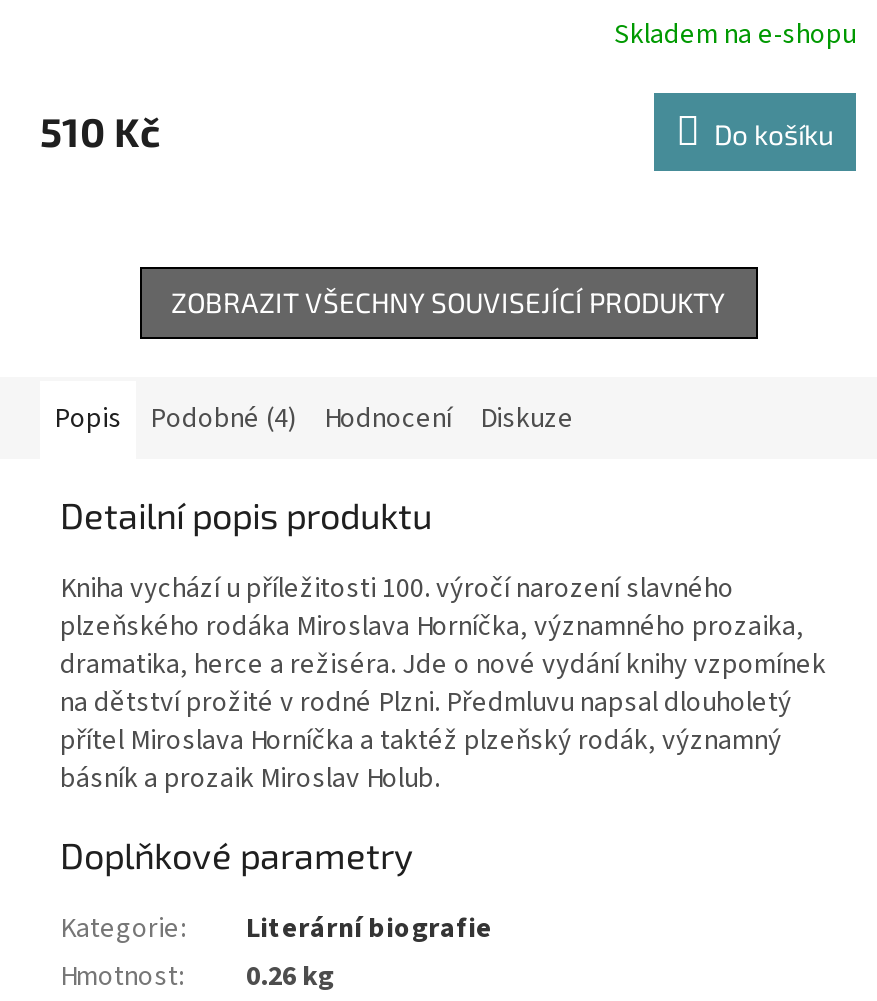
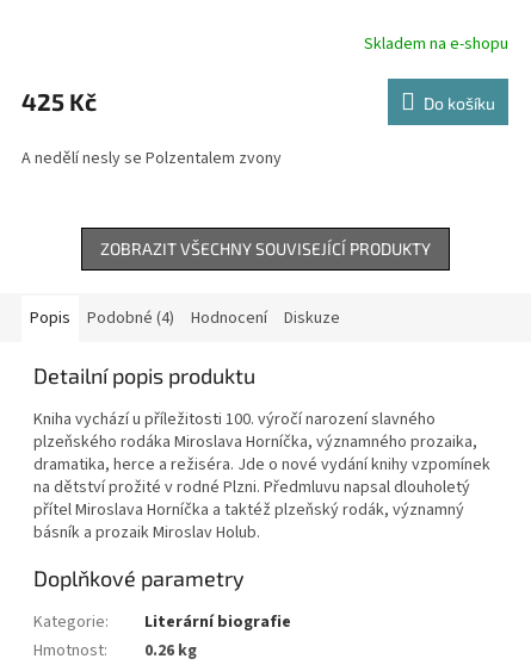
- 510 Kč
+ 425 Kč

+ A nedělí nesly se Polzentalem zvony
